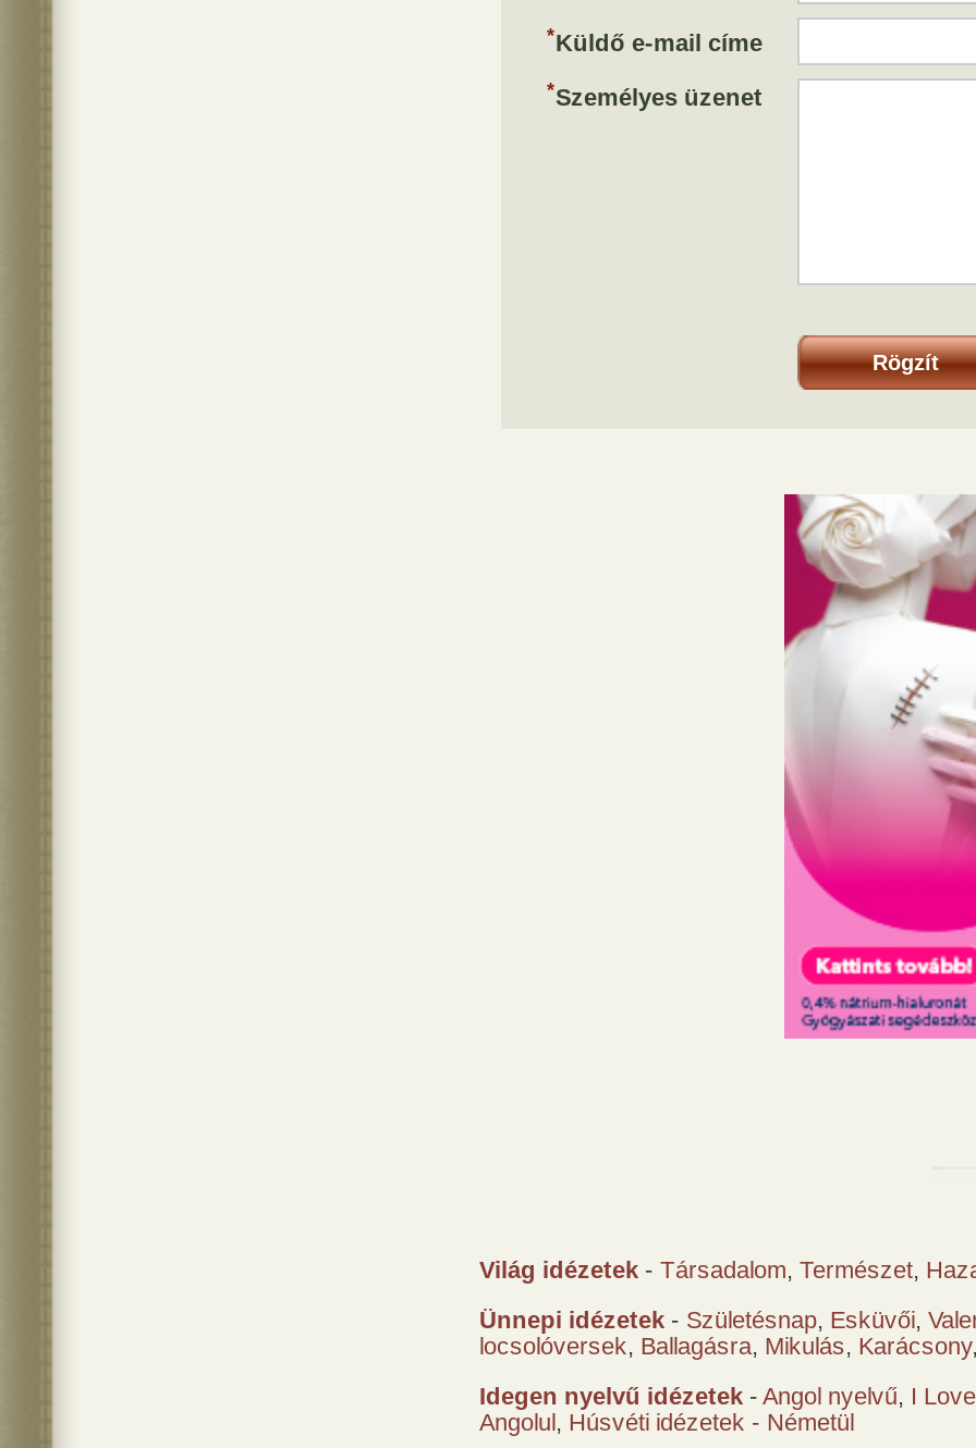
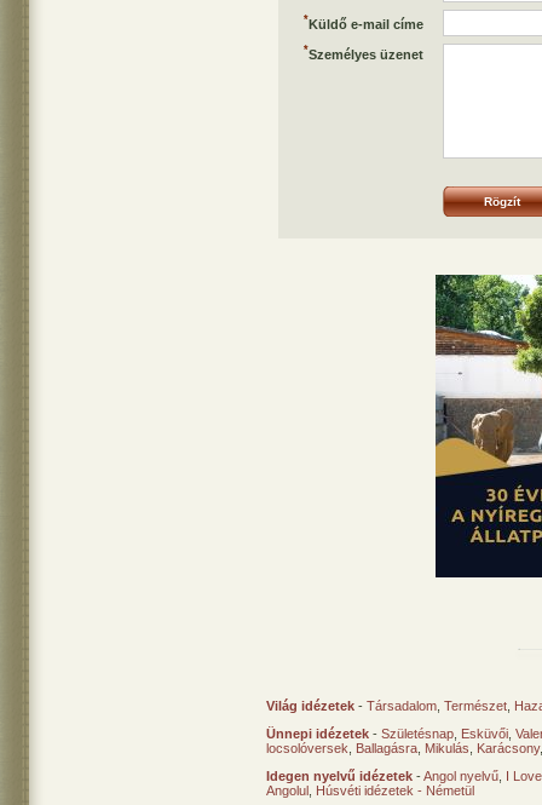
- [image]
+ [image]
